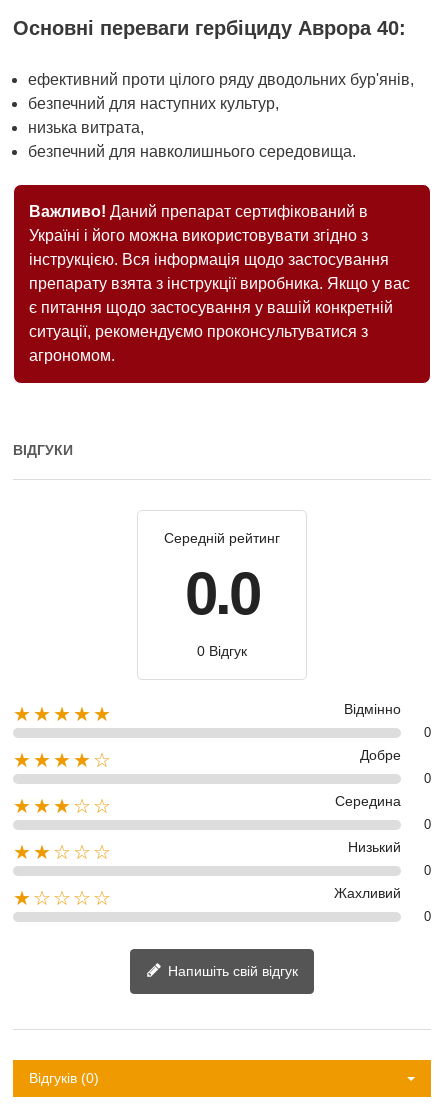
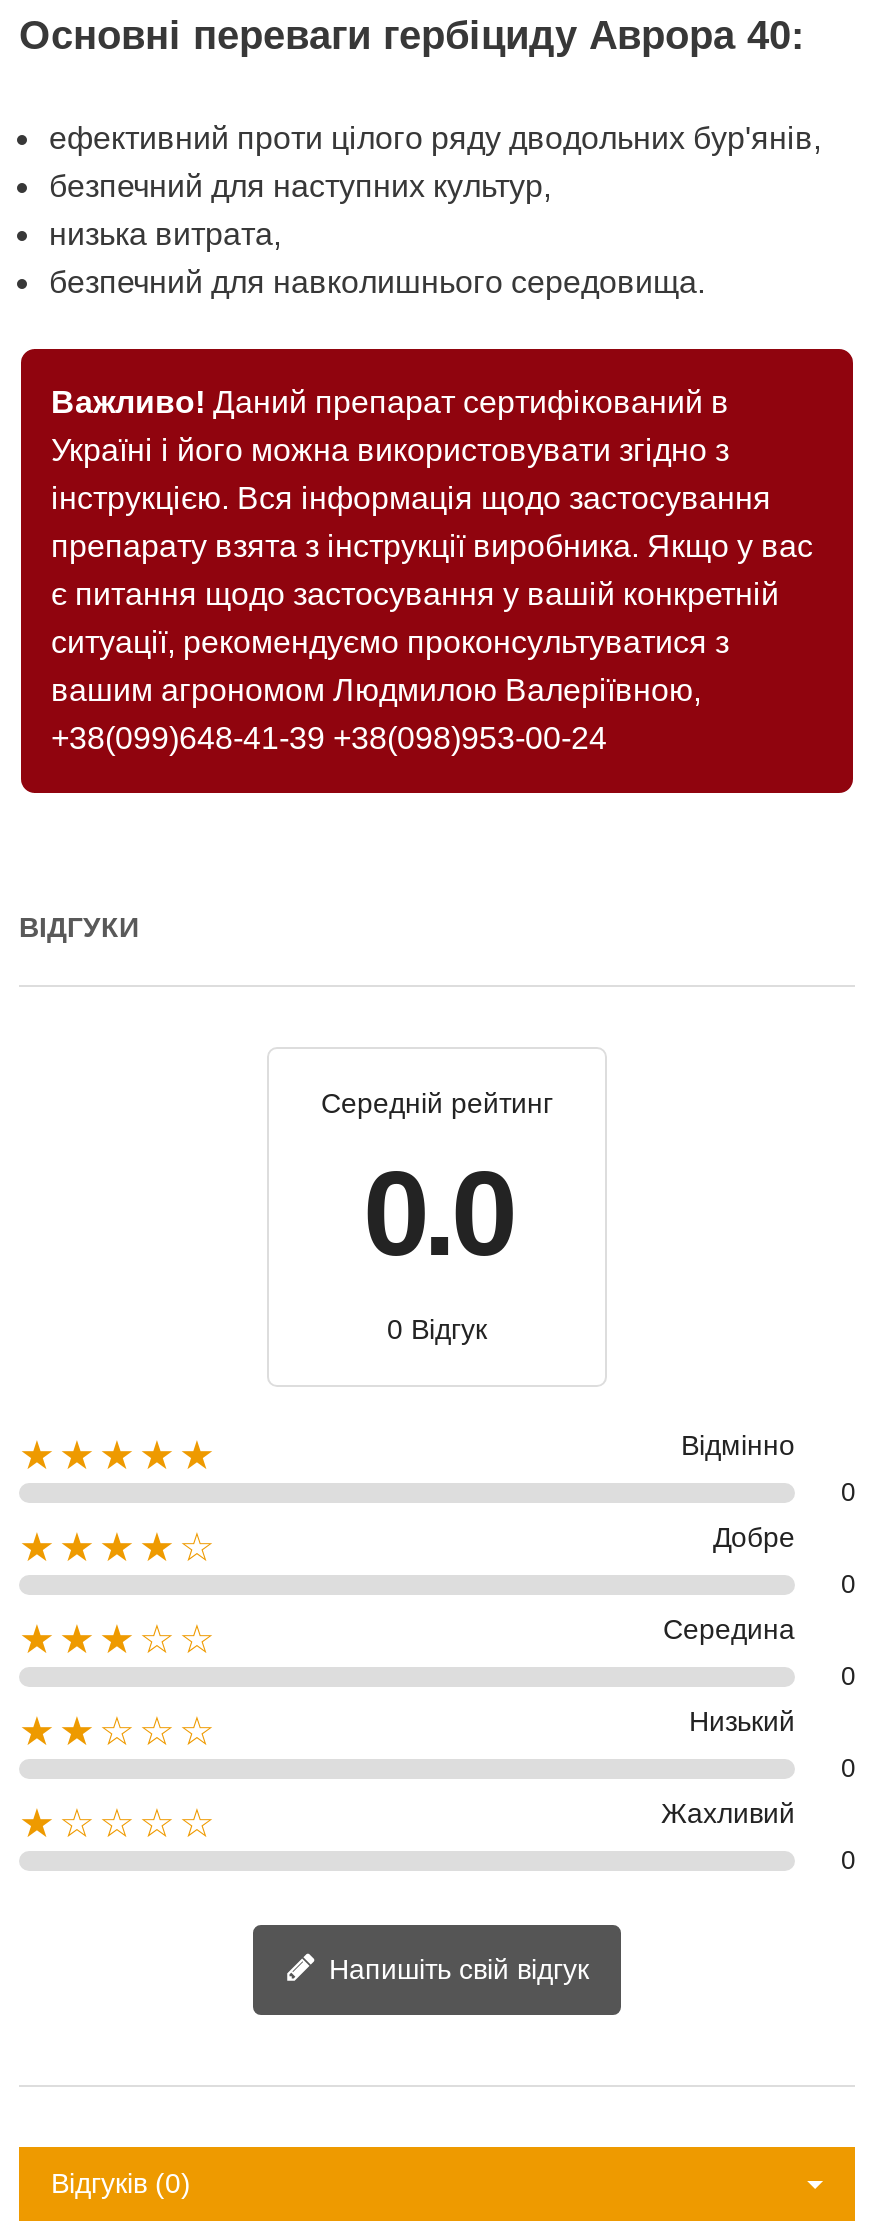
- агрономом.
+ вашим агрономом Людмилою Валеріївною,
+ +38(099)648-41-39 +38(098)953-00-24
